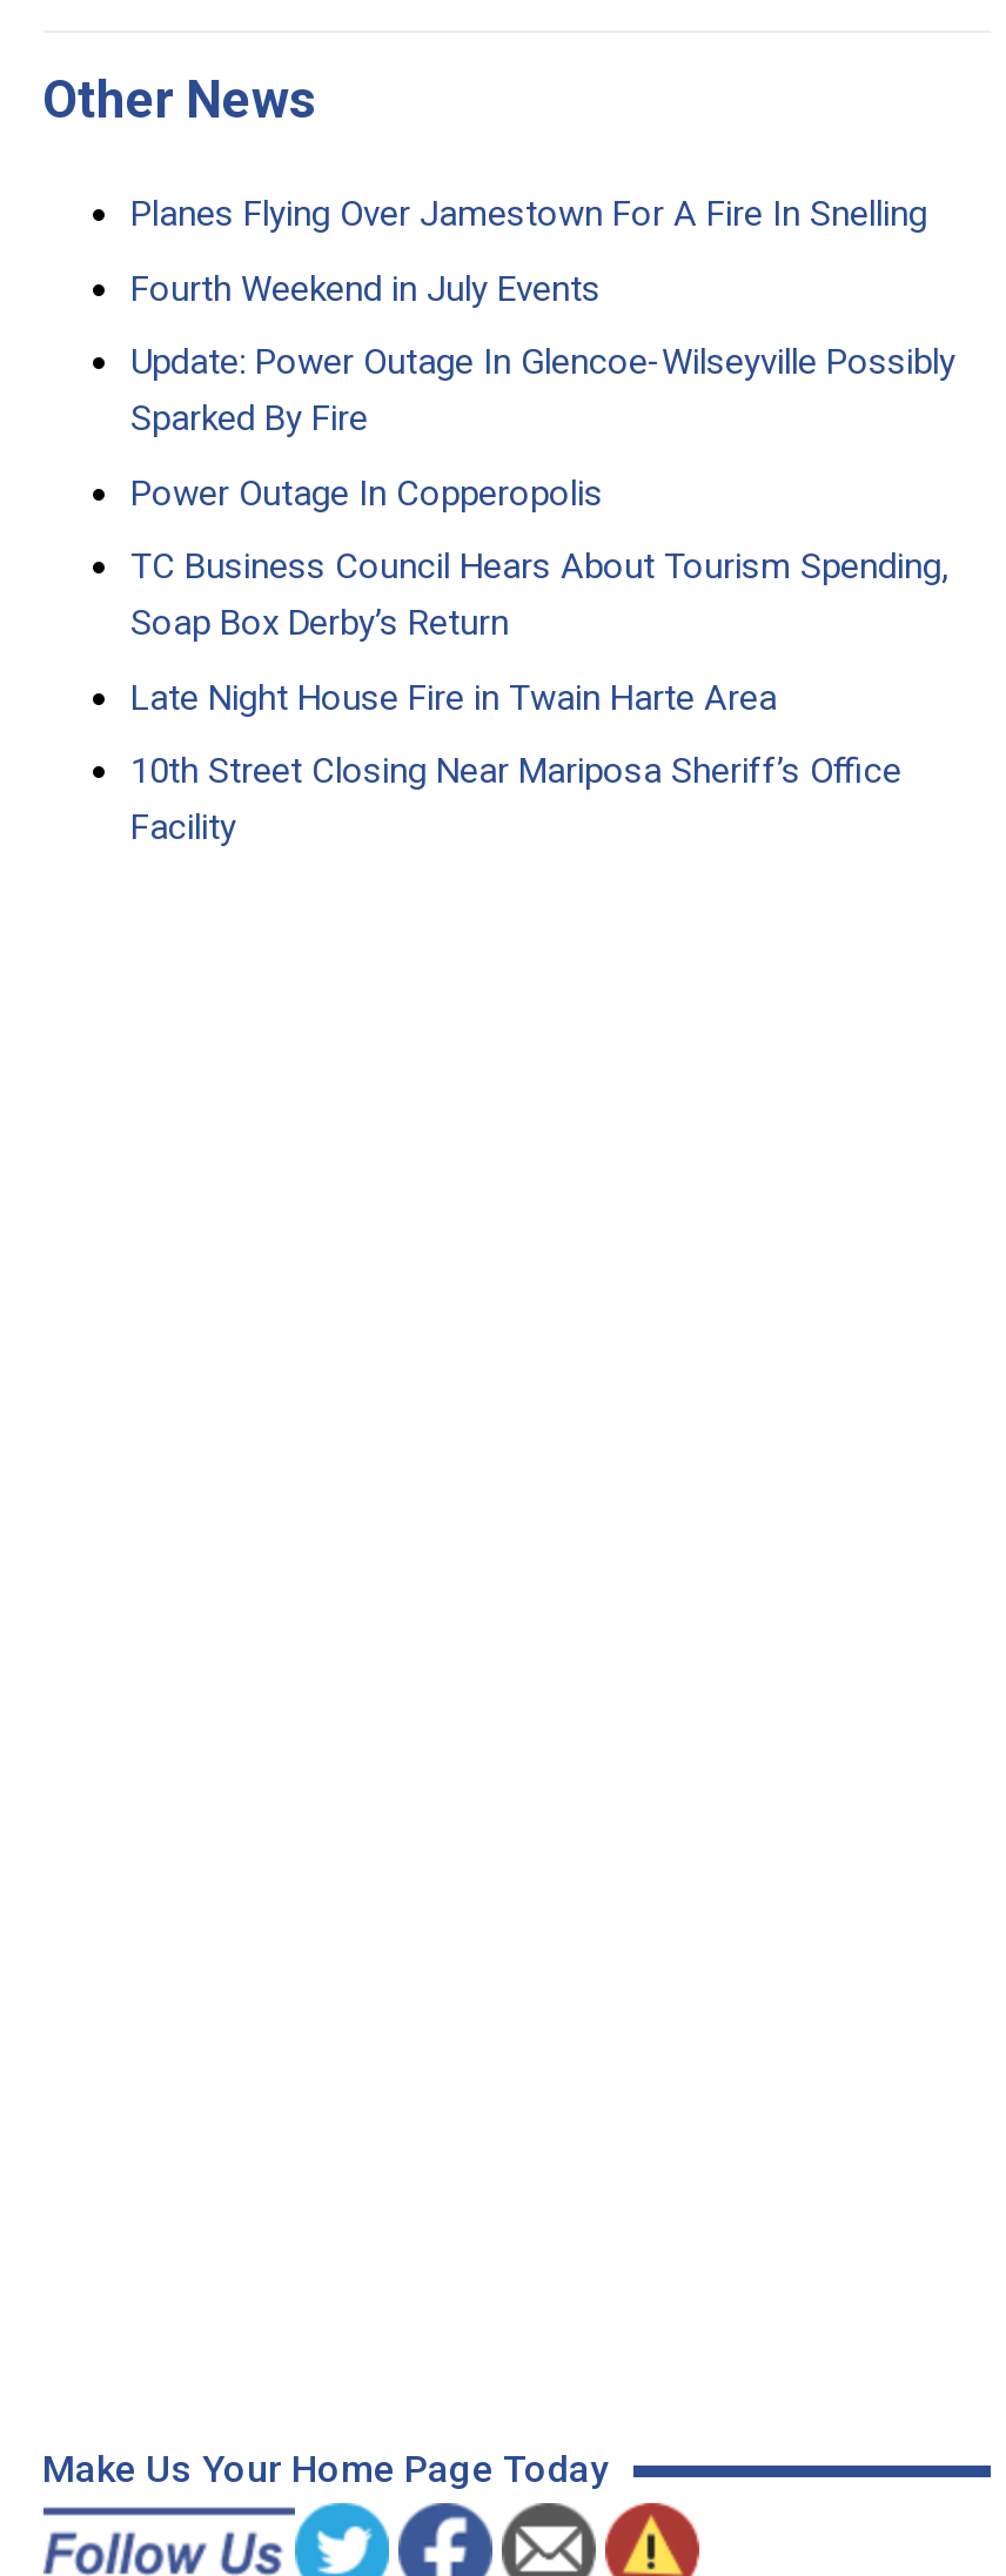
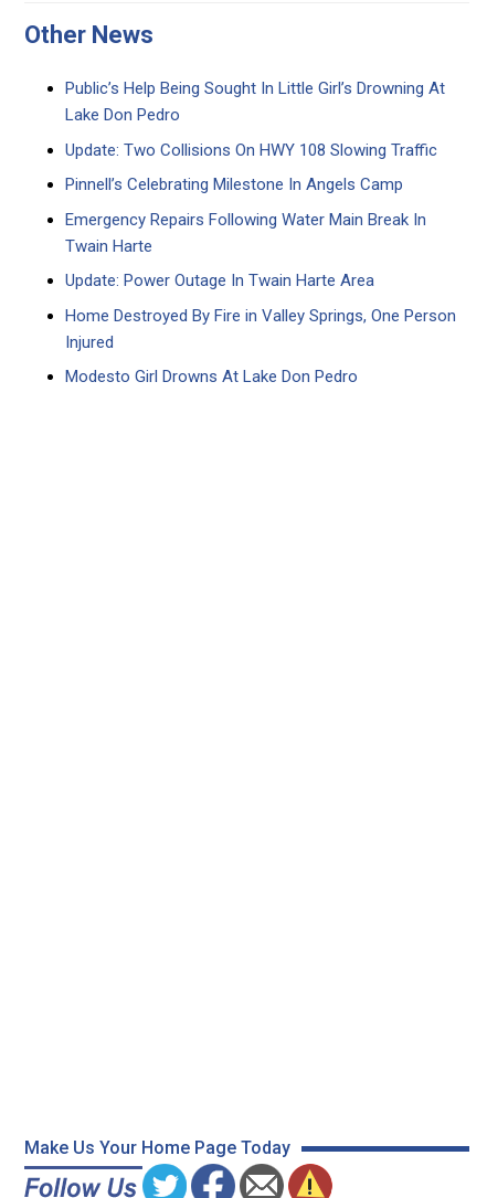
- Planes Flying Over Jamestown For A Fire In Snelling
+ Public’s Help Being Sought In Little Girl’s Drowning At
+ Lake Don Pedro

- Fourth Weekend in July Events
+ Update: Two Collisions On HWY 108 Slowing Traffic

- Update: Power Outage In Glencoe-Wilseyville Possibly
- Sparked By Fire
+ Pinnell’s Celebrating Milestone In Angels Camp

- Power Outage In Copperopolis
+ Emergency Repairs Following Water Main Break In
+ Twain Harte

- TC Business Council Hears About Tourism Spending,
- Soap Box Derby’s Return
+ Update: Power Outage In Twain Harte Area

- Late Night House Fire in Twain Harte Area
+ Home Destroyed By Fire in Valley Springs, One Person
+ Injured

- 10th Street Closing Near Mariposa Sheriff’s Office
- Facility
+ Modesto Girl Drowns At Lake Don Pedro
